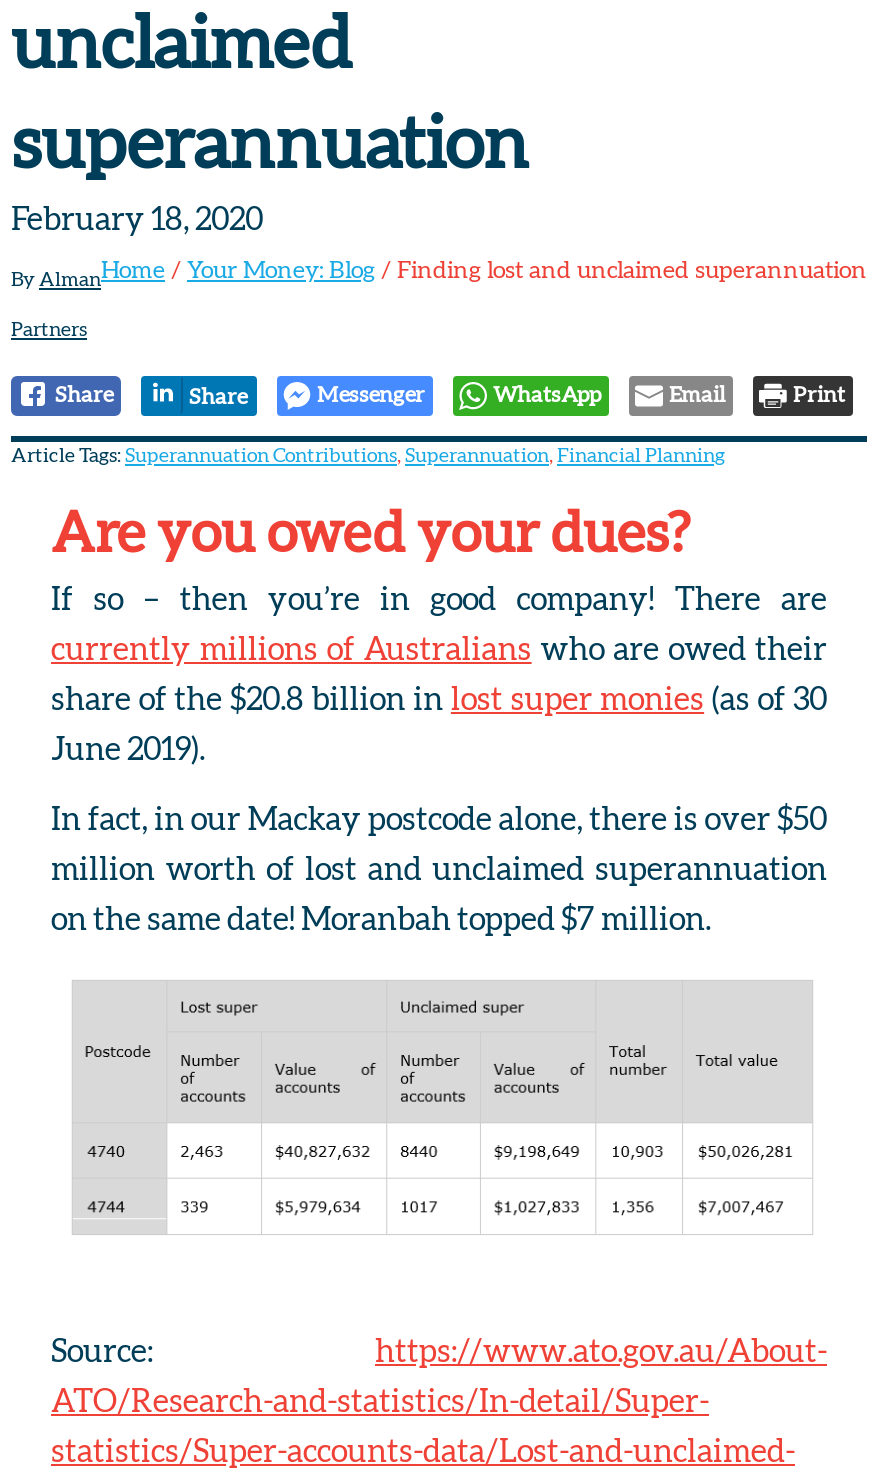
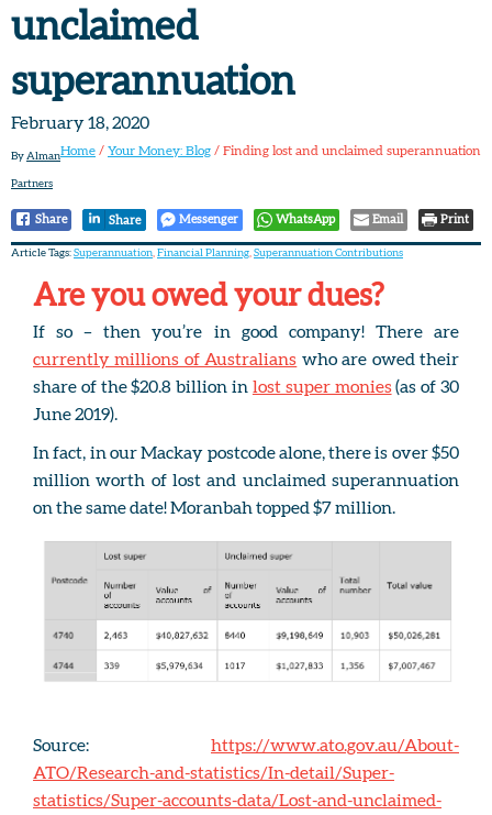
- Article Tags: Superannuation Contributions, Superannuation, Financial Planning
+ Article Tags: Superannuation, Financial Planning, Superannuation Contributions
